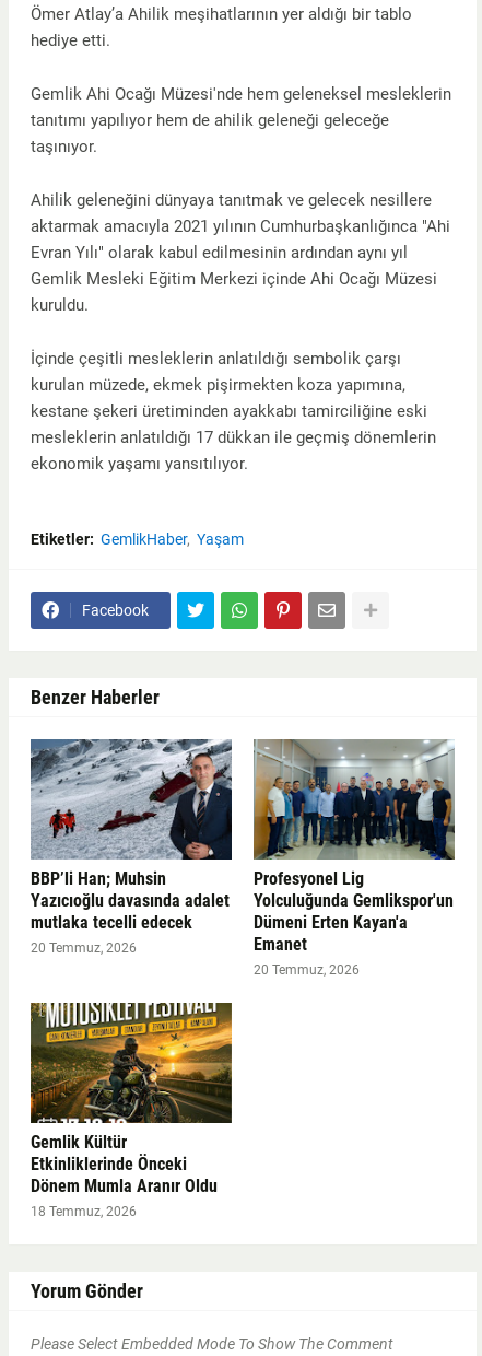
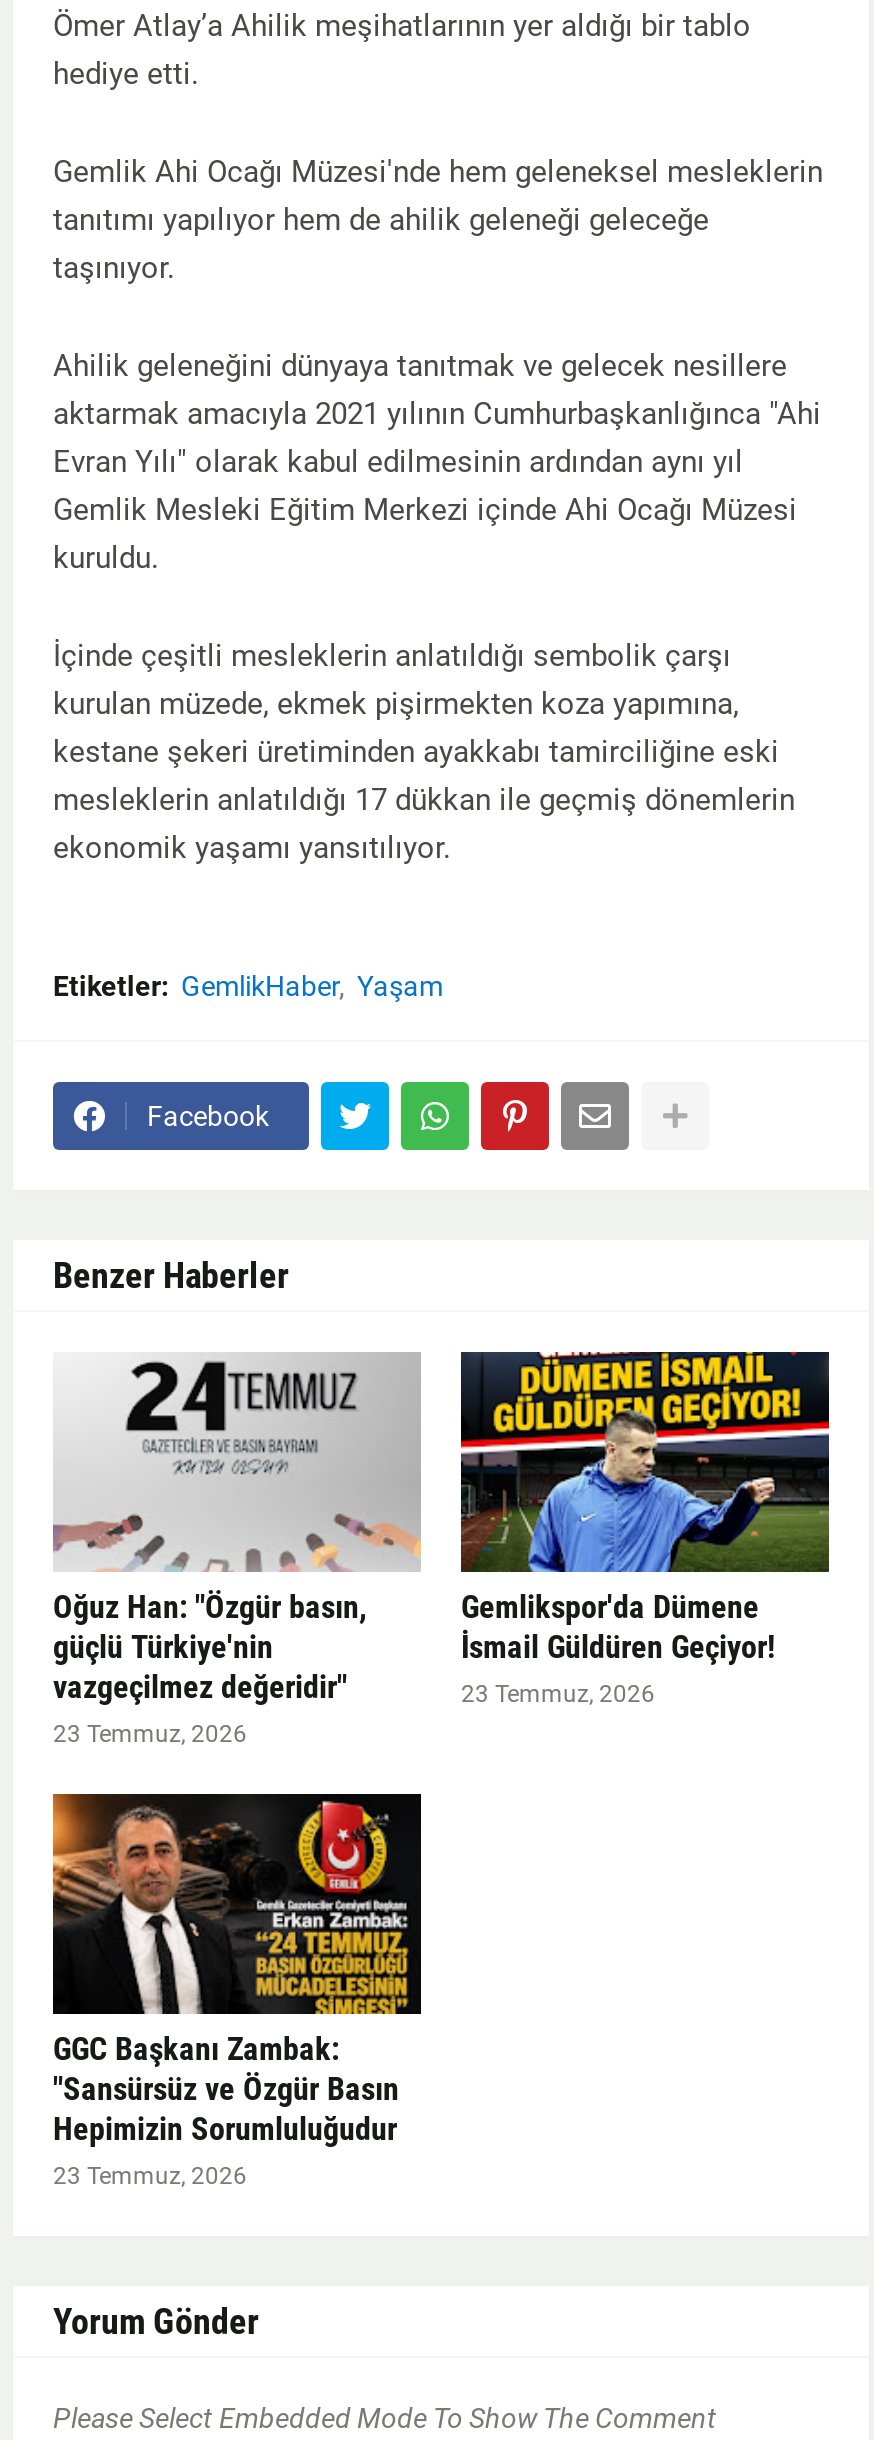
- [image]
- BBP’li Han; Muhsin
- Yazıcıoğlu davasında adalet
- mutlaka tecelli edecek
- 20 Temmuz, 2026
+ [image]
+ Oğuz Han: "Özgür basın,
+ güçlü Türkiye'nin
+ vazgeçilmez değeridir"
+ 23 Temmuz, 2026

- [image]
- Profesyonel Lig
- Yolculuğunda Gemlikspor'un
- Dümeni Erten Kayan'a
- Emanet
- 20 Temmuz, 2026
+ [image]
+ Gemlikspor'da Dümene
+ İsmail Güldüren Geçiyor!
+ 23 Temmuz, 2026

- [image]
- Gemlik Kültür
- Etkinliklerinde Önceki
- Dönem Mumla Aranır Oldu
- 18 Temmuz, 2026
+ [image]
+ GGC Başkanı Zambak:
+ "Sansürsüz ve Özgür Basın
+ Hepimizin Sorumluluğudur
+ 23 Temmuz, 2026
